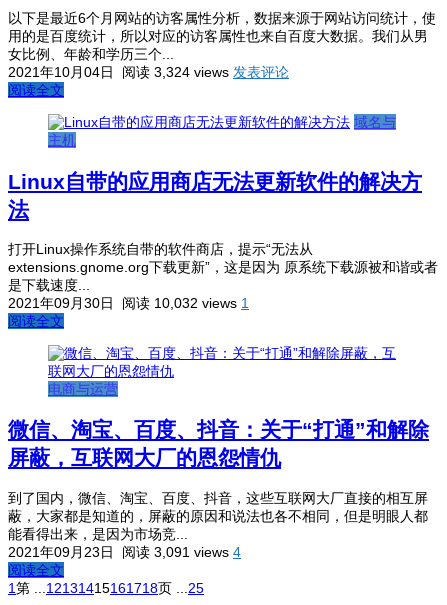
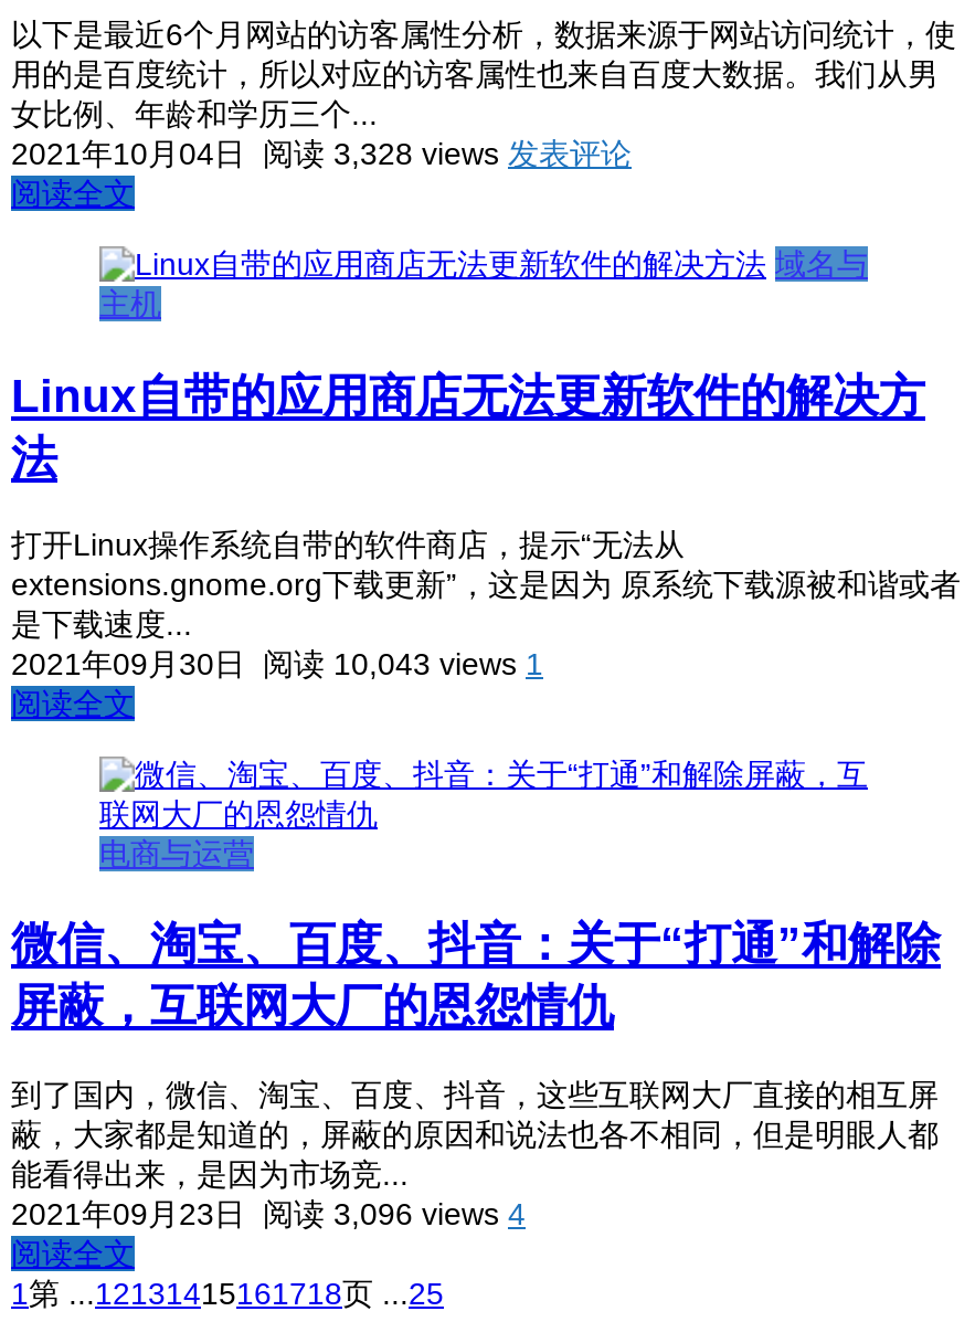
- 2021年10月04日 阅读 3,324 views 发表评论
+ 2021年10月04日 阅读 3,328 views 发表评论

- 2021年09月30日 阅读 10,032 views 1
+ 2021年09月30日 阅读 10,043 views 1

- 2021年09月23日 阅读 3,091 views 4
+ 2021年09月23日 阅读 3,096 views 4
